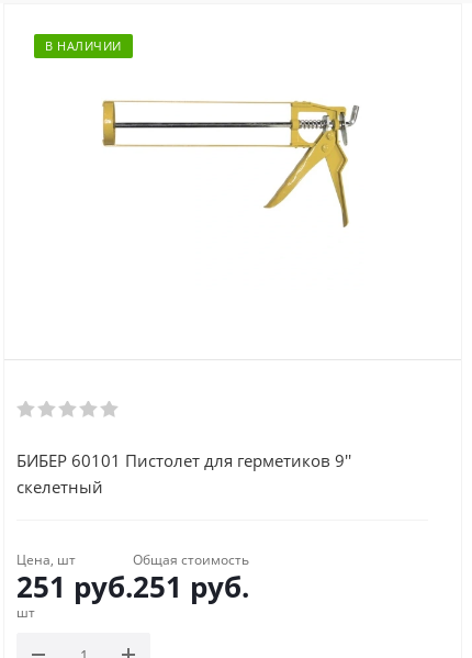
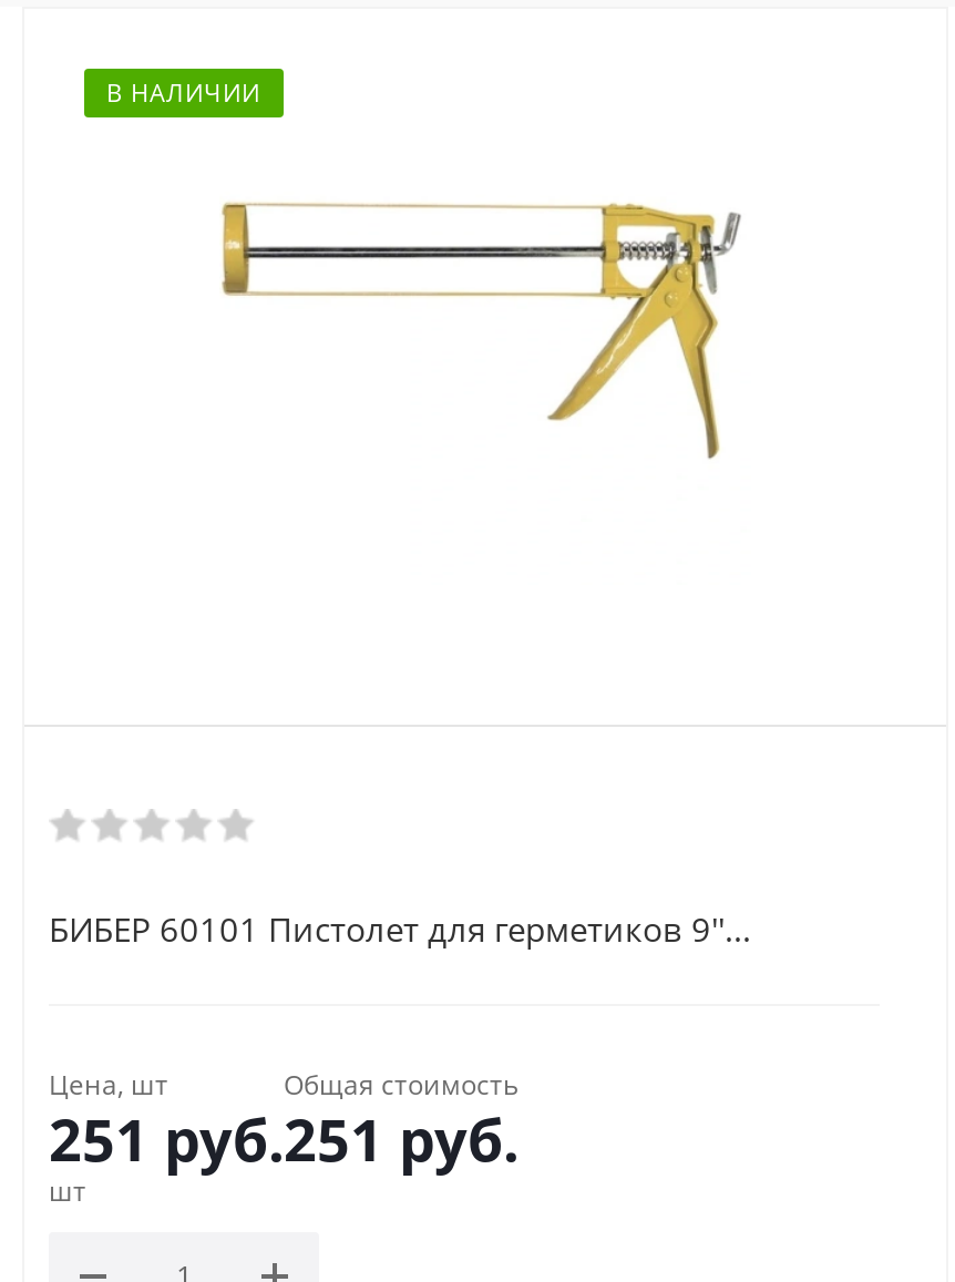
- БИБЕР 60101 Пистолет для герметиков 9''
- скелетный
+ БИБЕР 60101 Пистолет для герметиков 9''...
